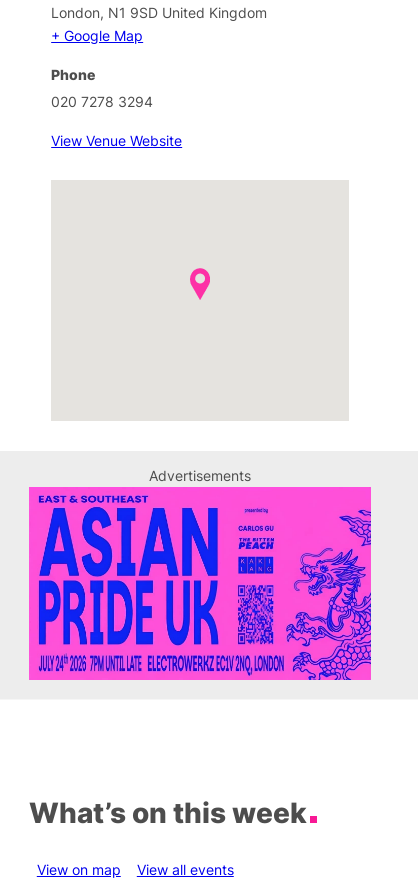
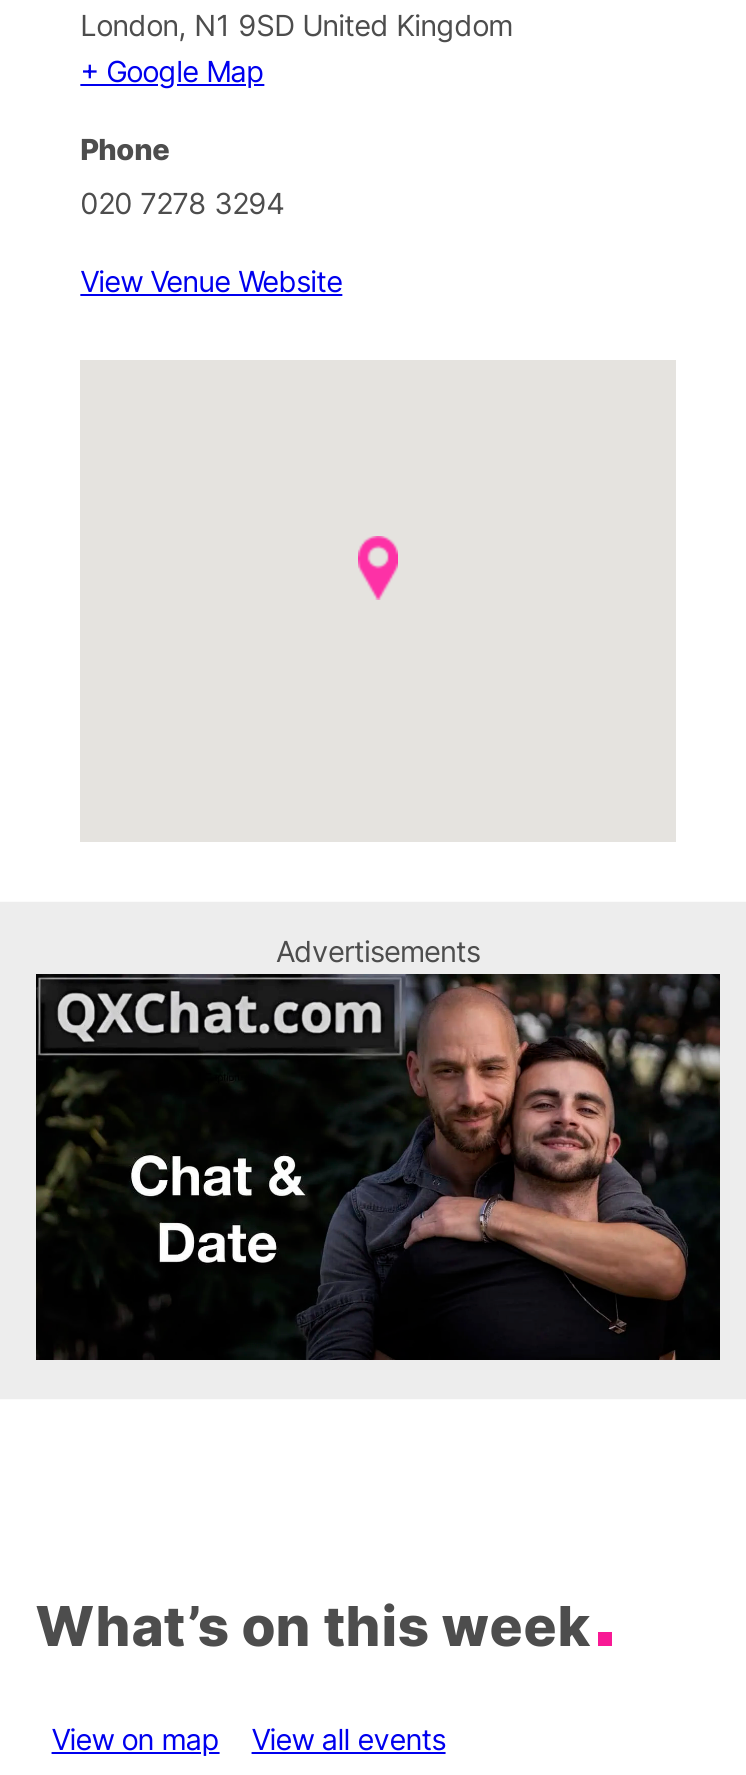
- [image]
+ [image]
